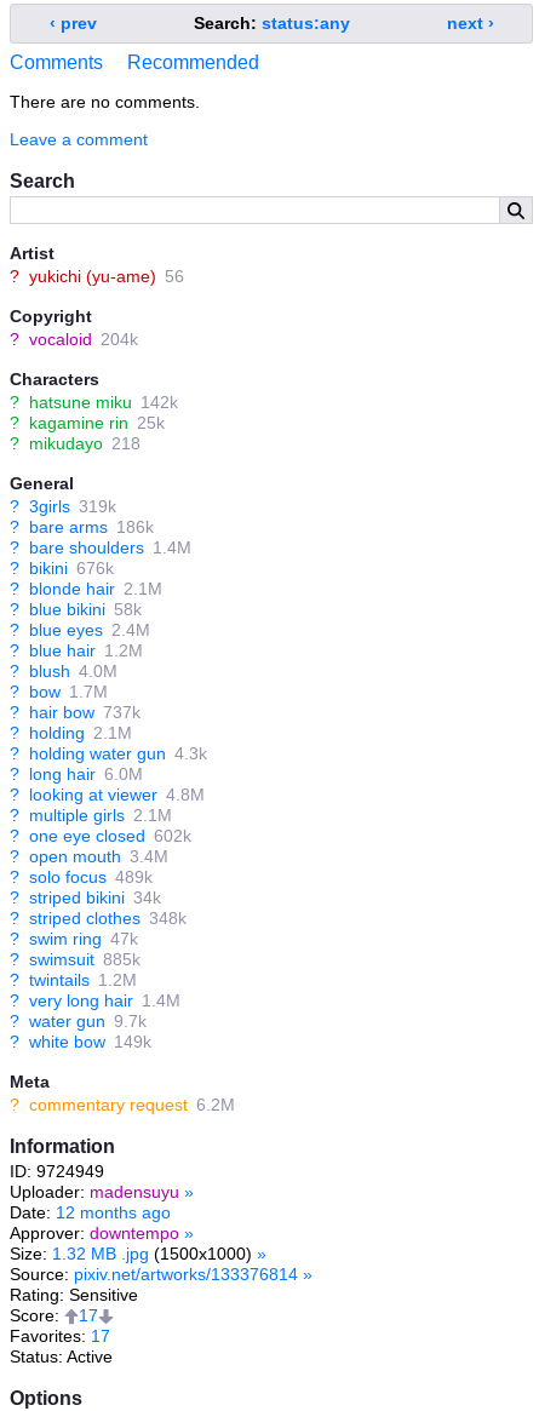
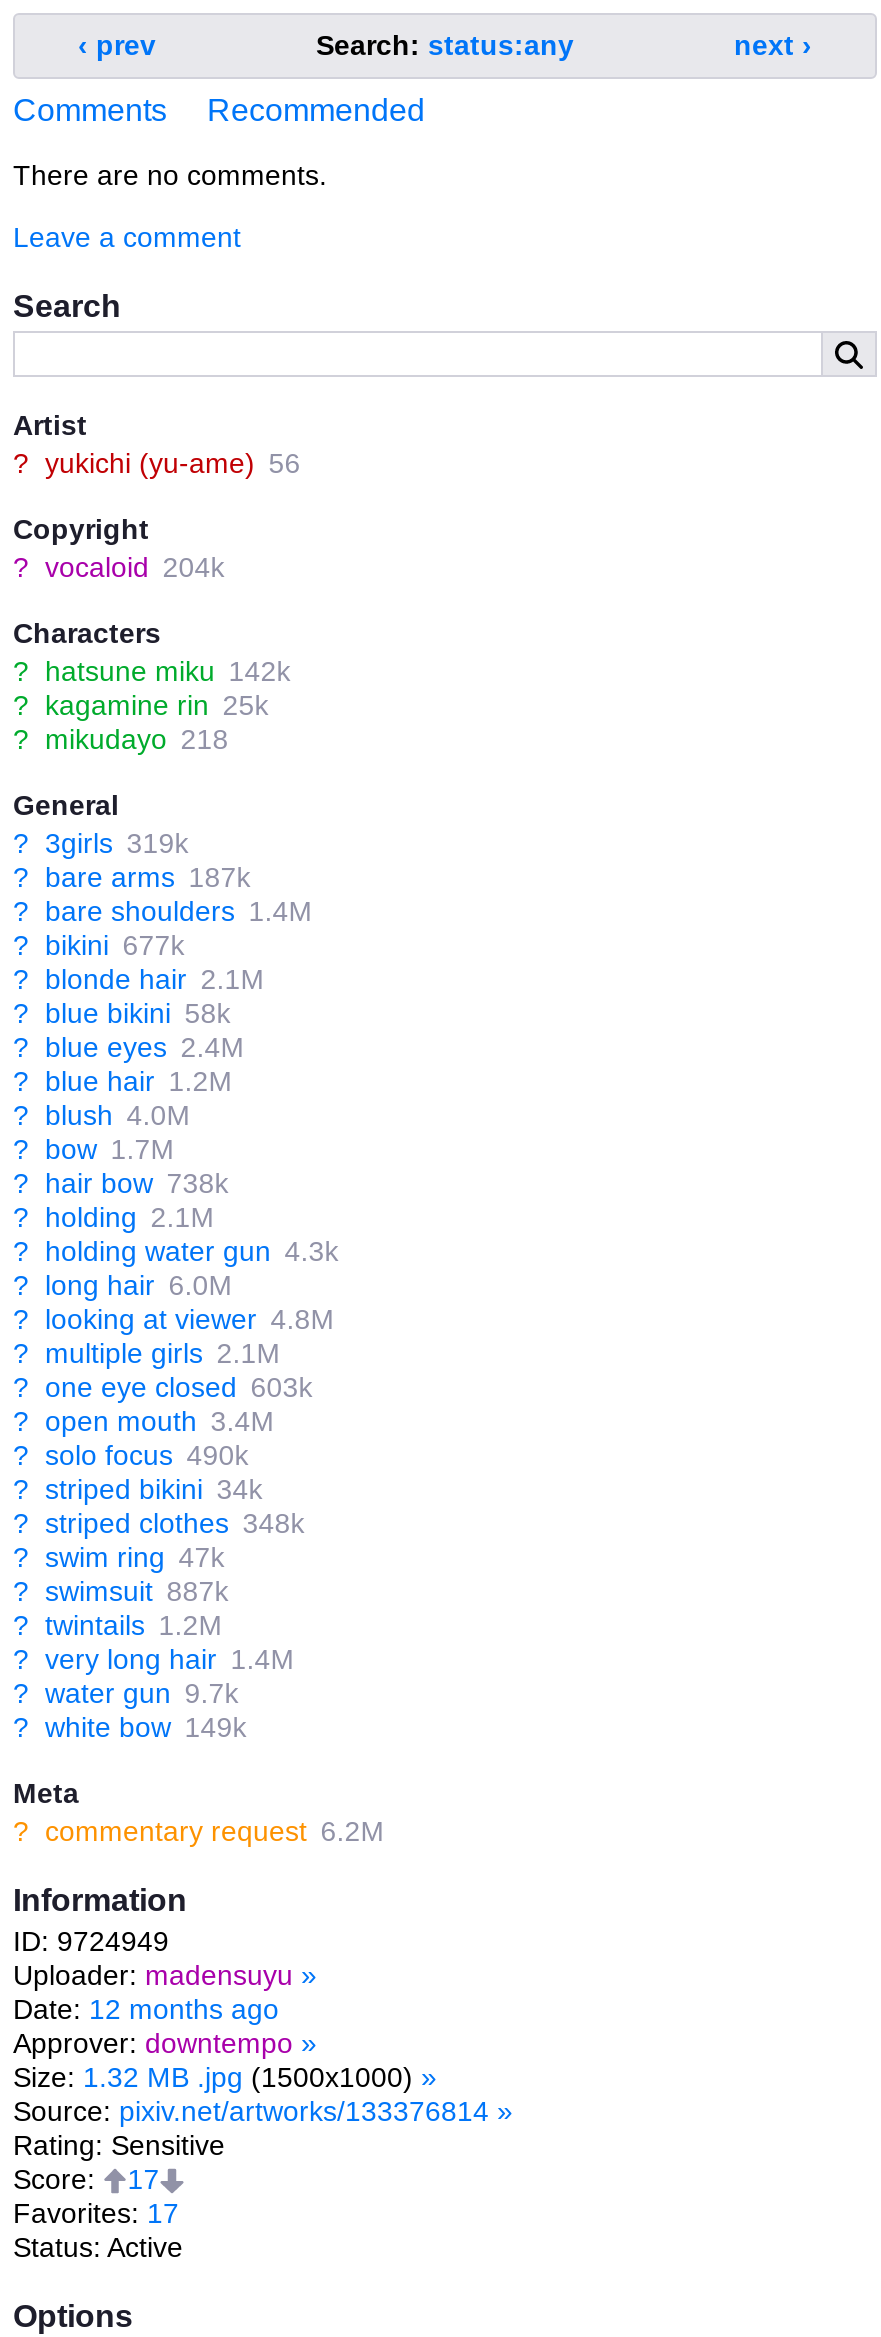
- ? bare arms 186k
+ ? bare arms 187k

- ? bikini 676k
+ ? bikini 677k

- ? hair bow 737k
+ ? hair bow 738k

- ? one eye closed 602k
+ ? one eye closed 603k

- ? solo focus 489k
+ ? solo focus 490k

- ? swimsuit 885k
+ ? swimsuit 887k
